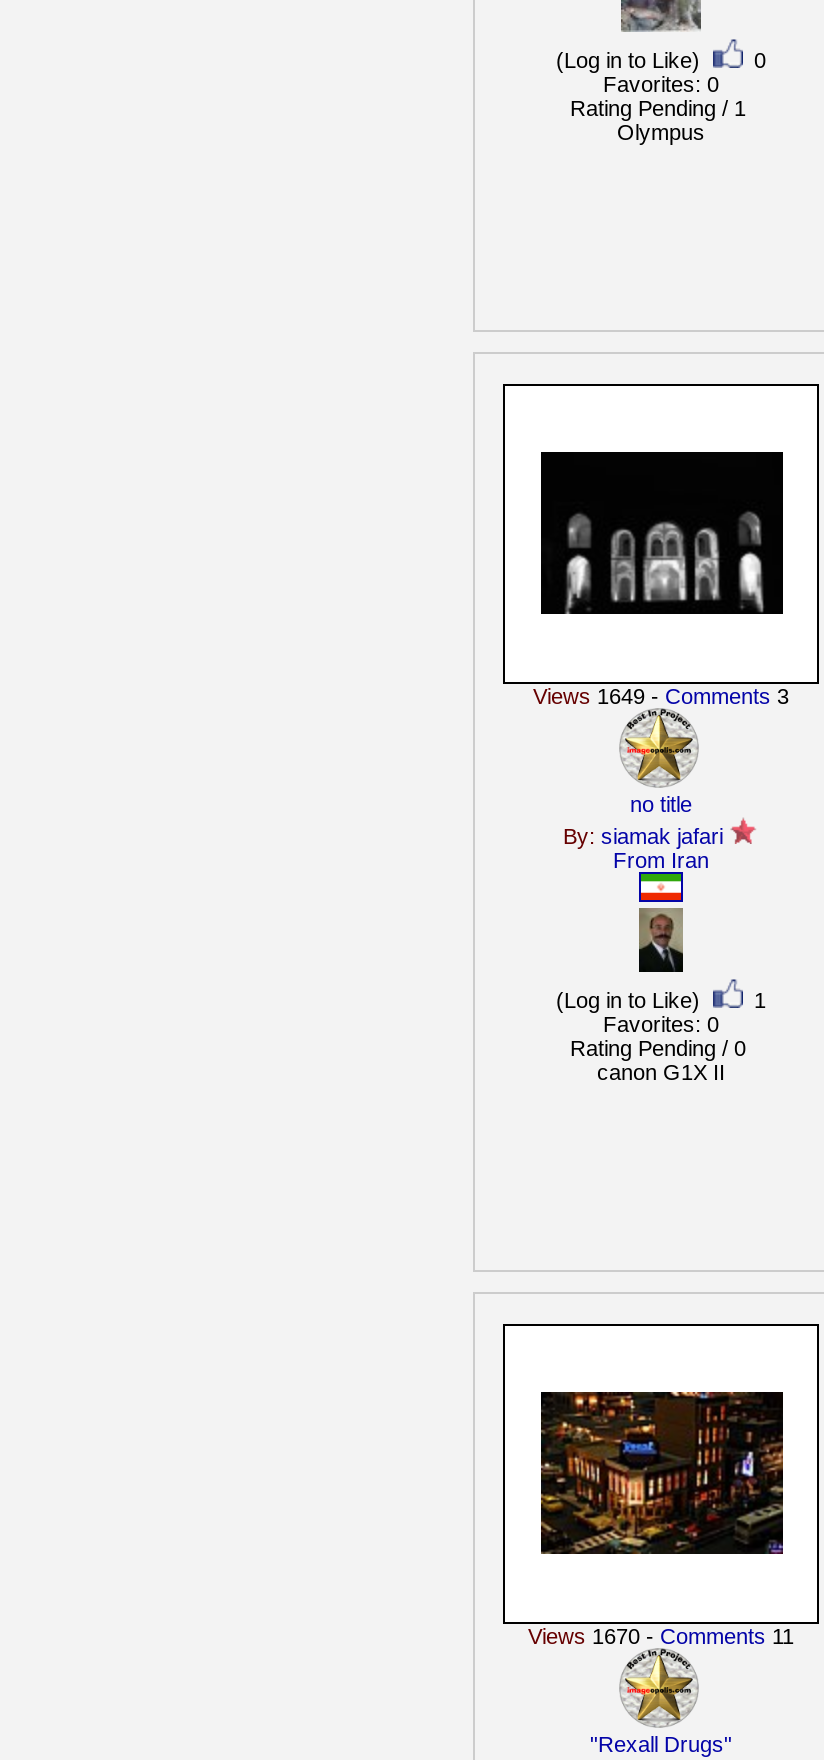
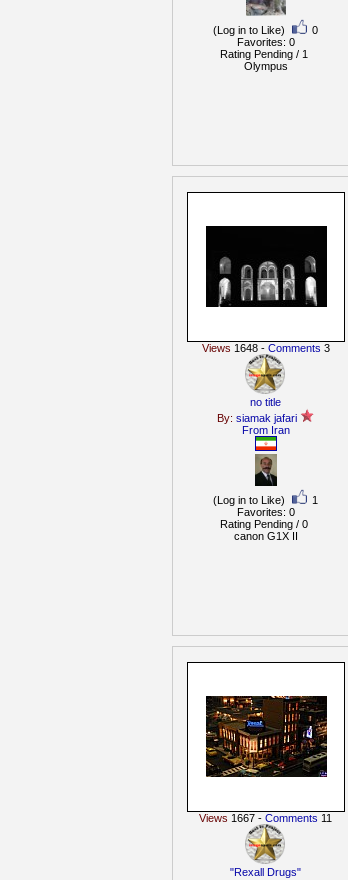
- Views1649 -Comments3
+ Views1648 -Comments3

- Views1670 -Comments11
+ Views1667 -Comments11
